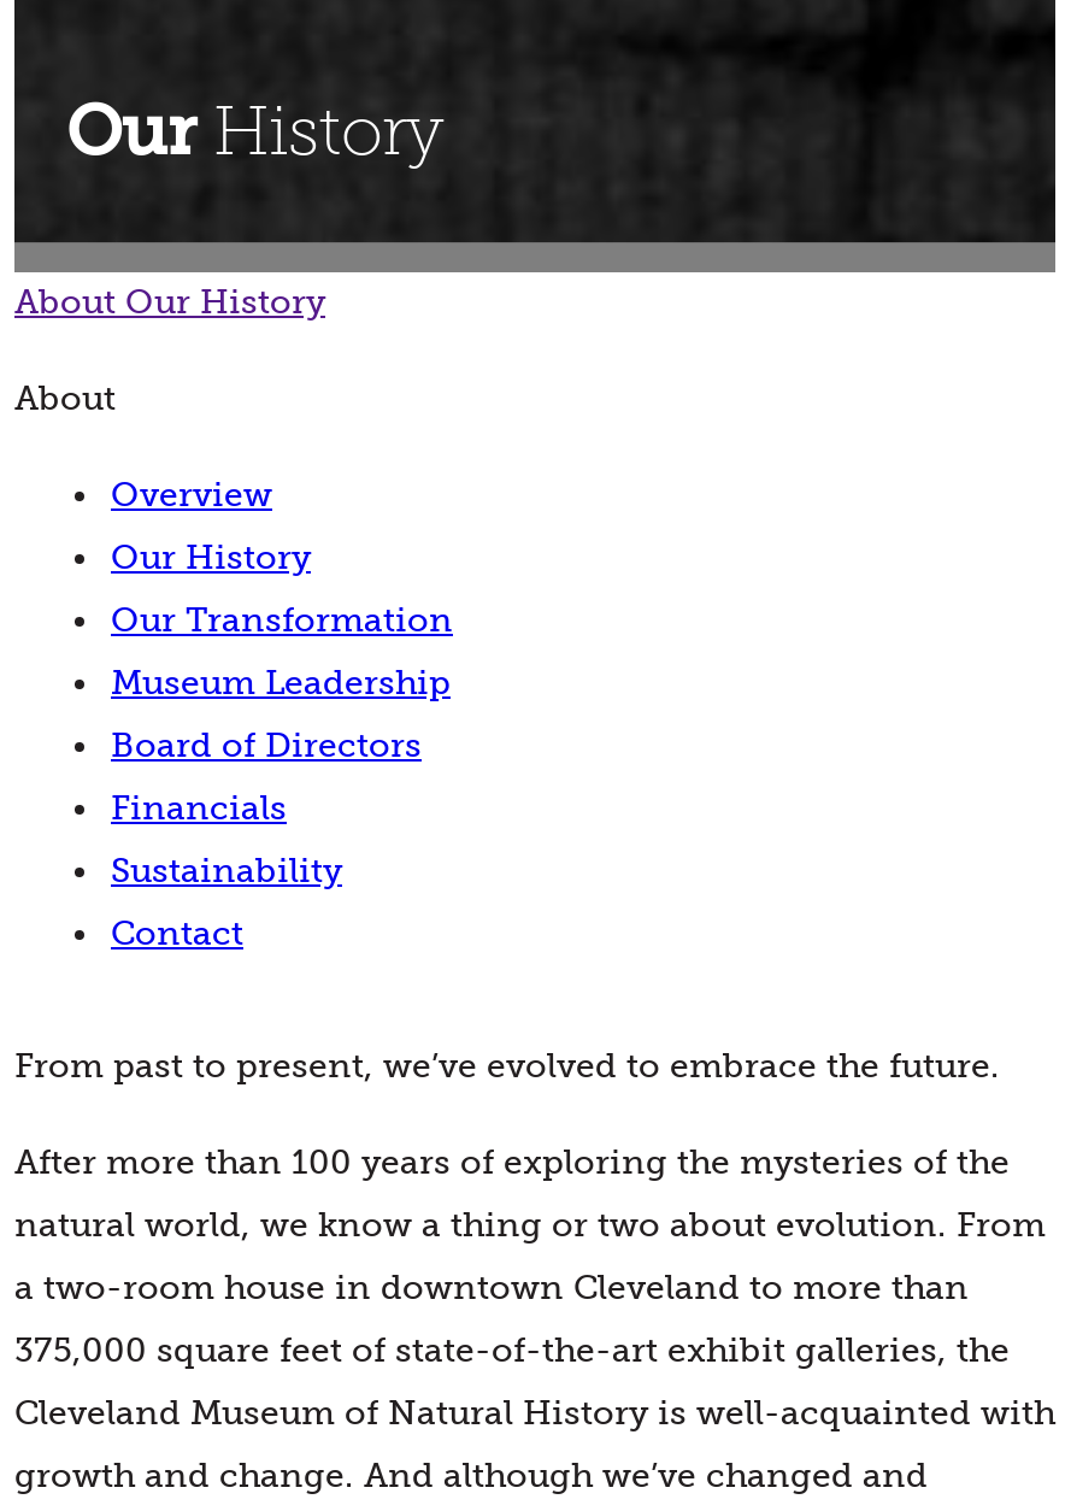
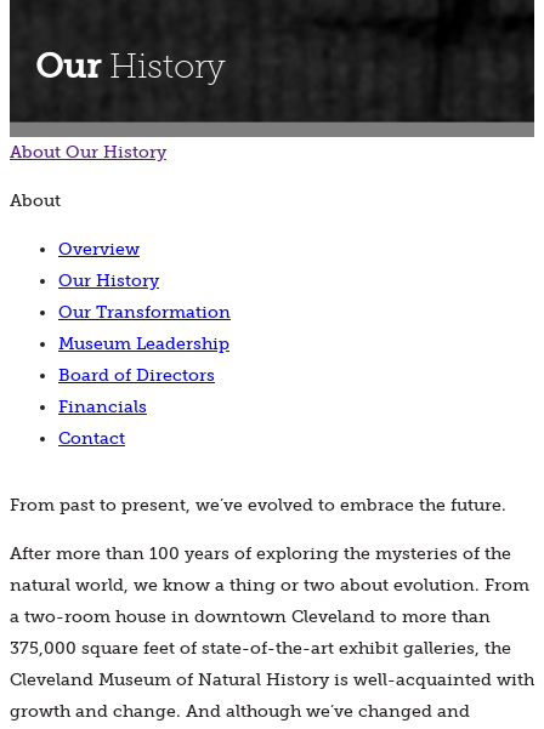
- Sustainability
